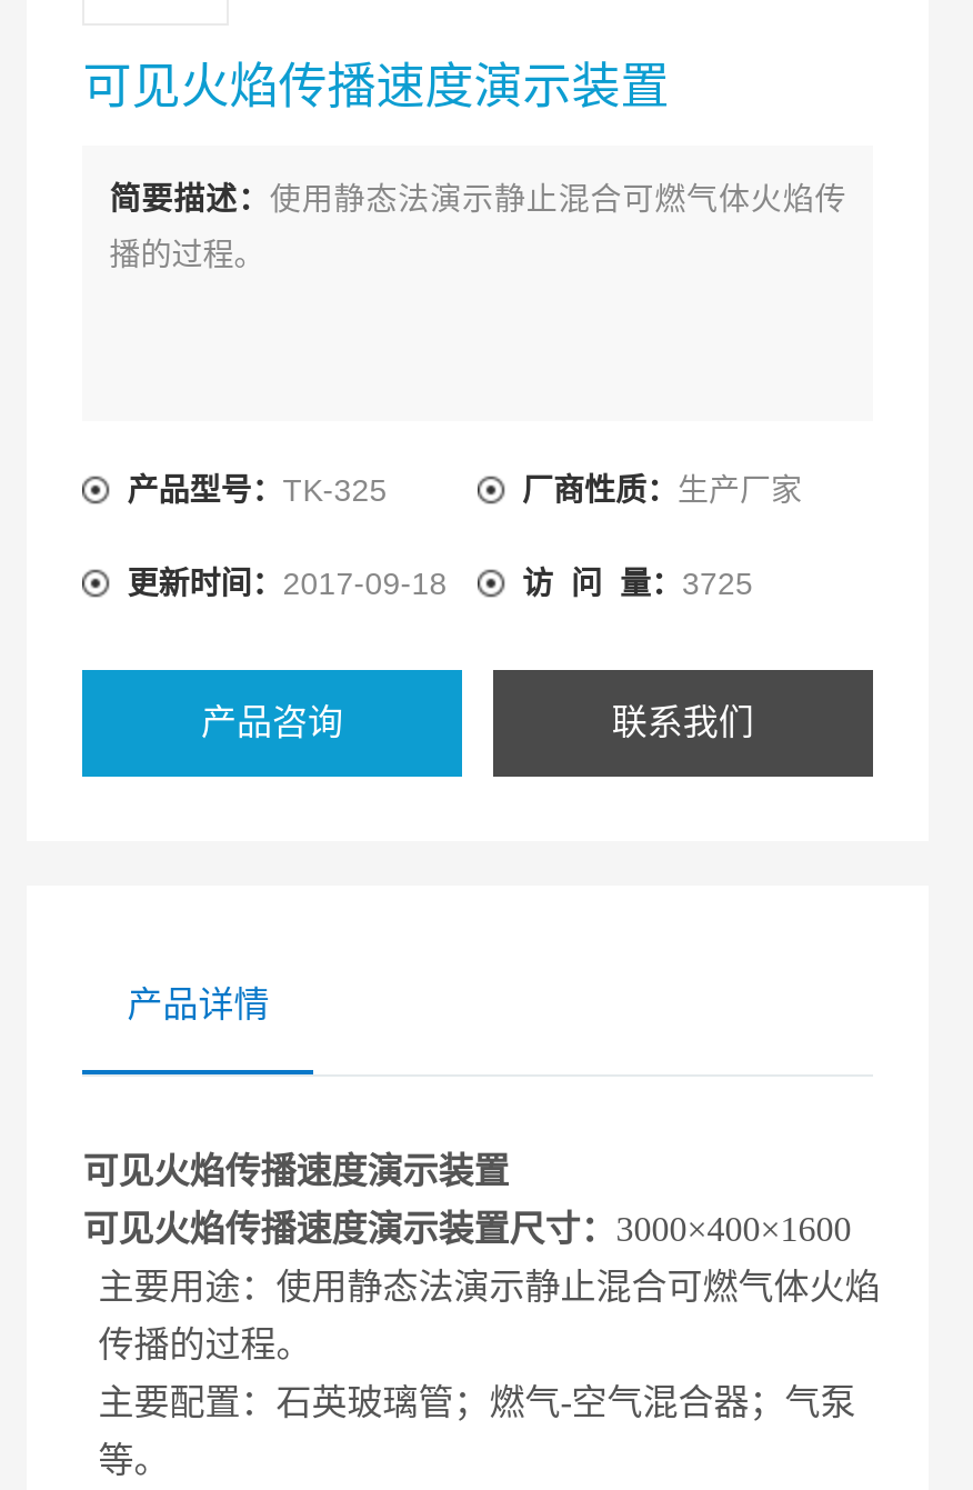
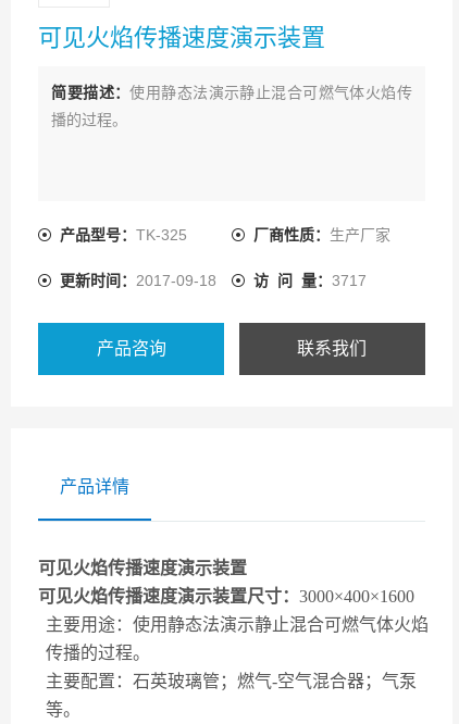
- 访 问 量：3725
+ 访 问 量：3717
